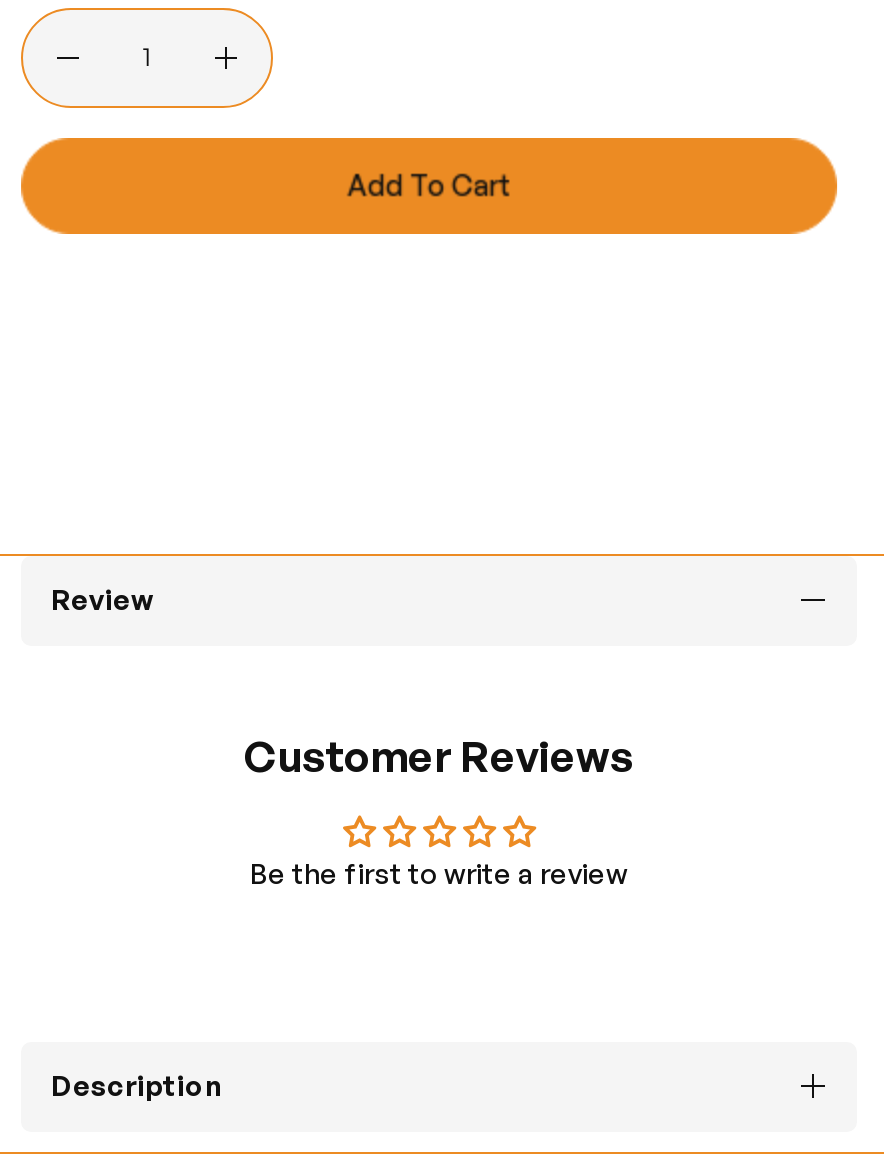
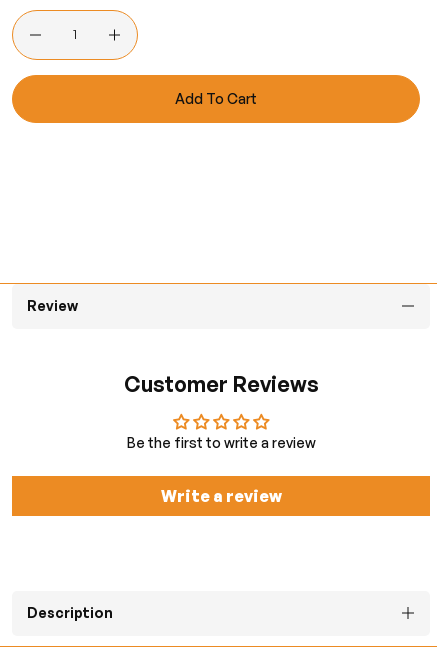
+ Write a review
